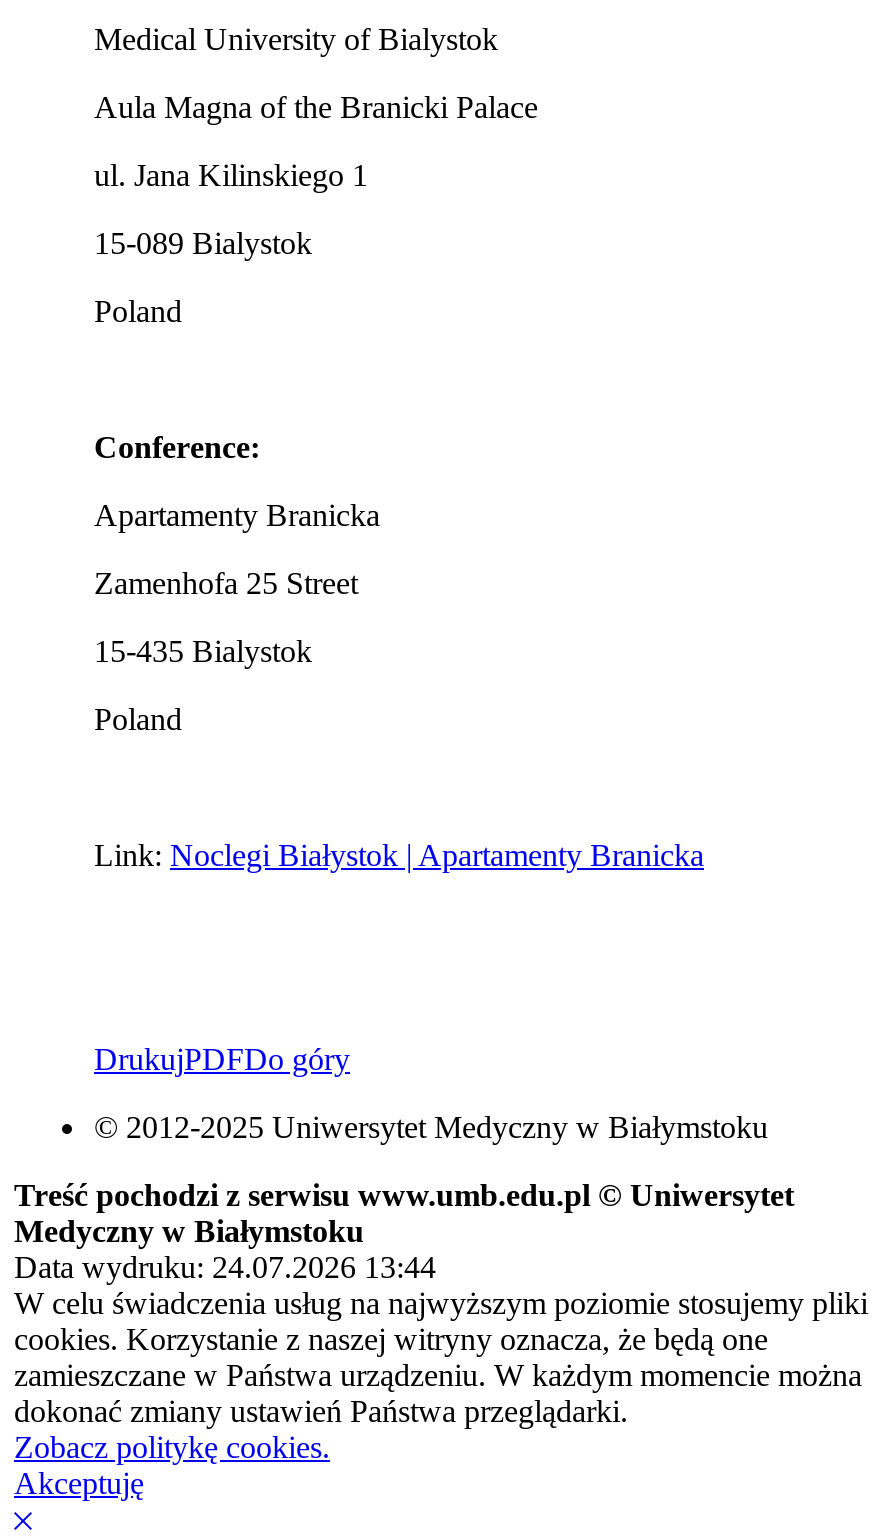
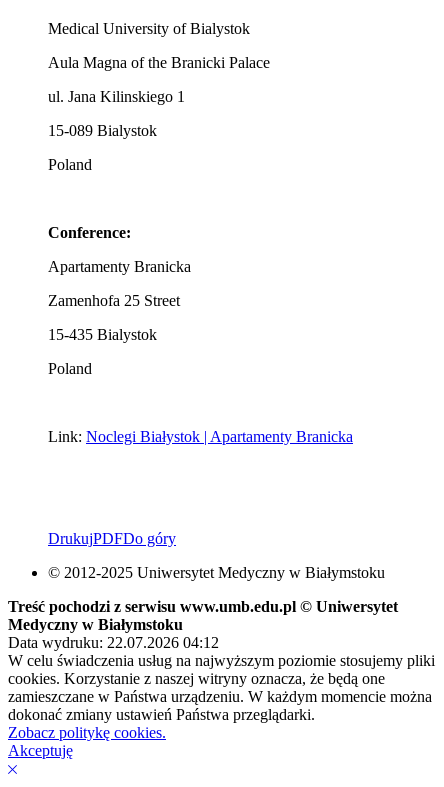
- Data wydruku: 24.07.2026 13:44
+ Data wydruku: 22.07.2026 04:12
